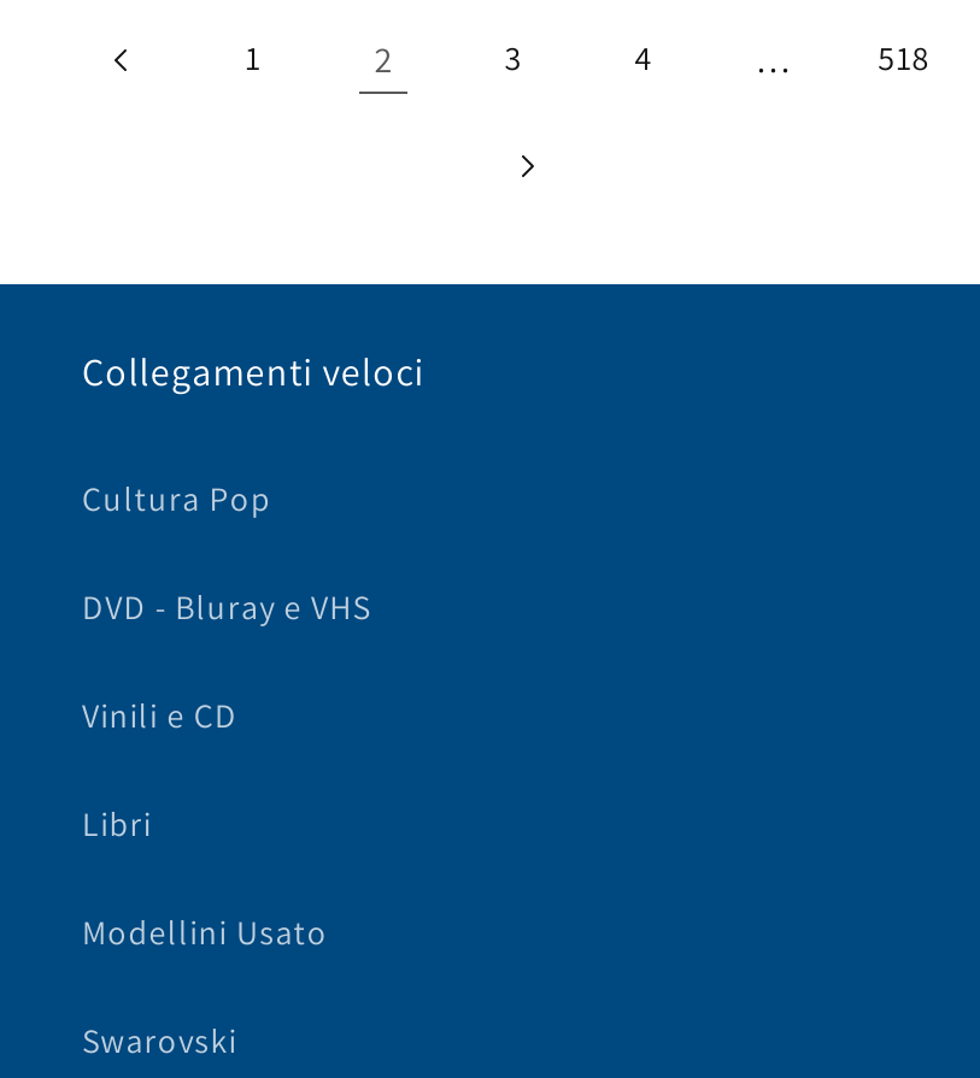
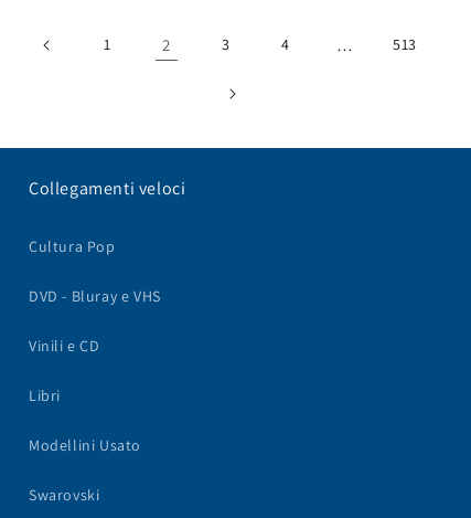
- 518
+ 513
